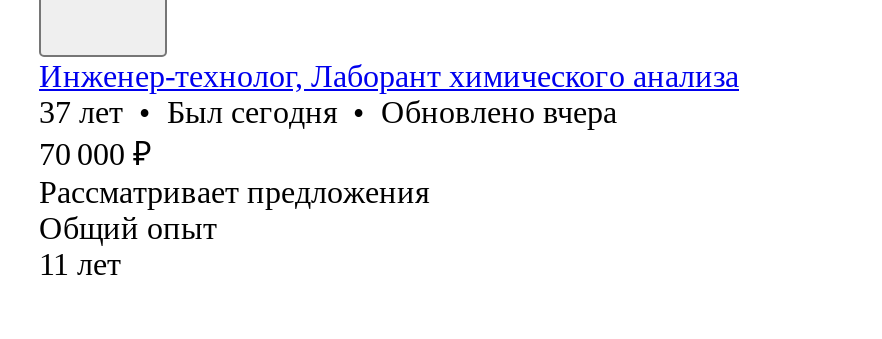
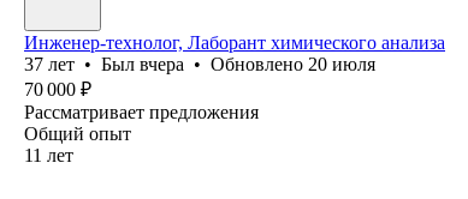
- 37 лет • Был сегодня • Обновлено вчера
+ 37 лет • Был вчера • Обновлено 20 июля
